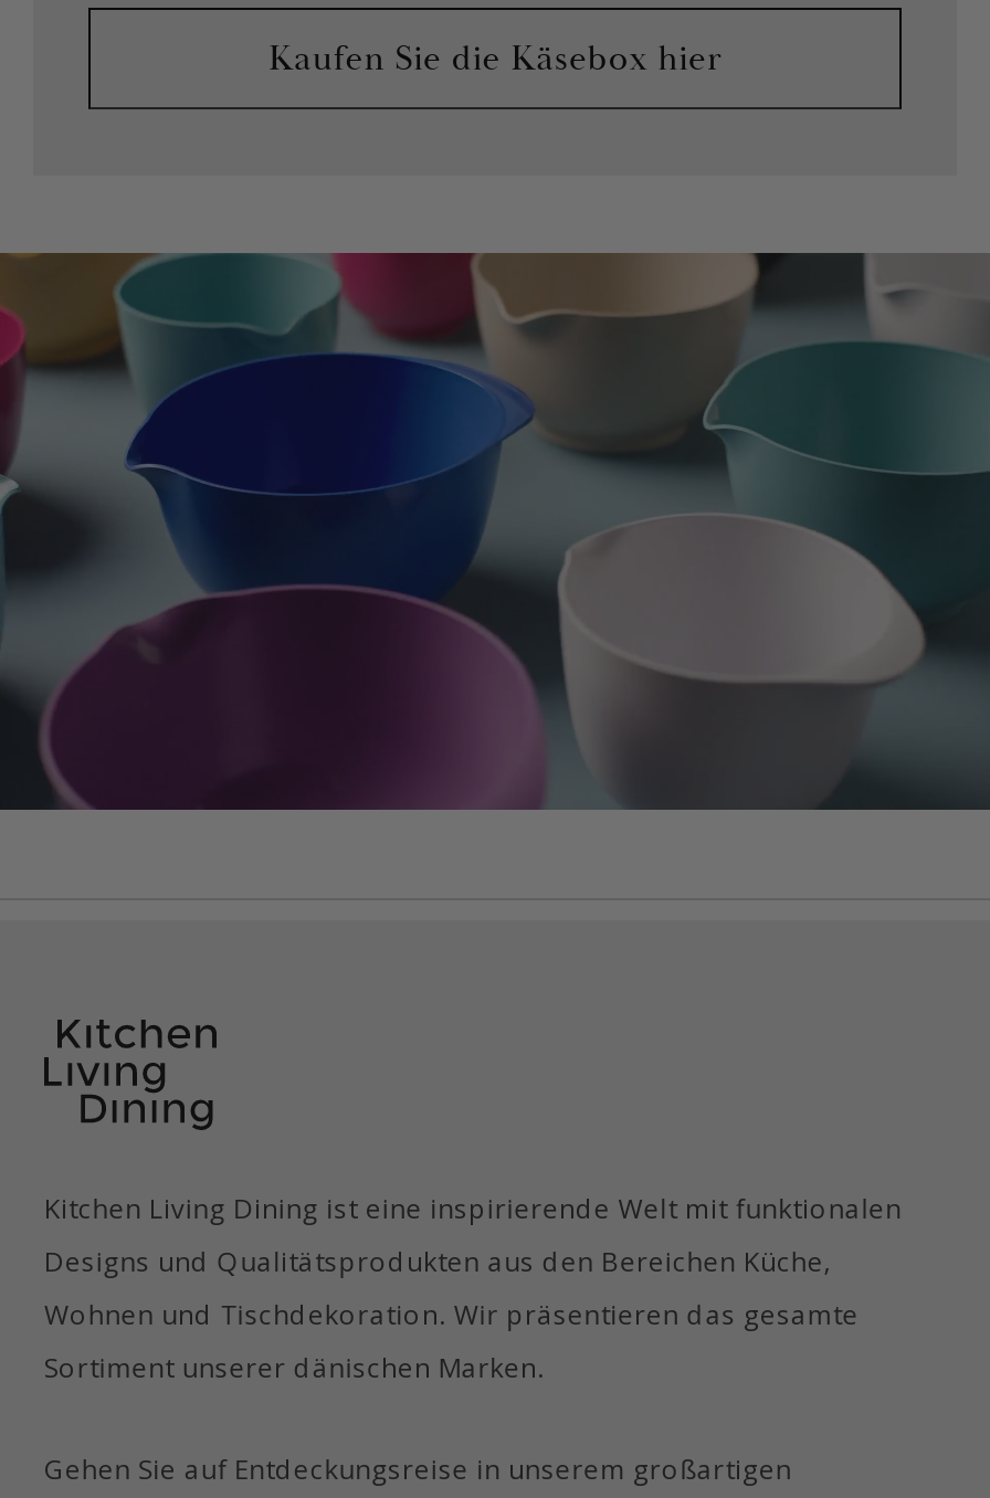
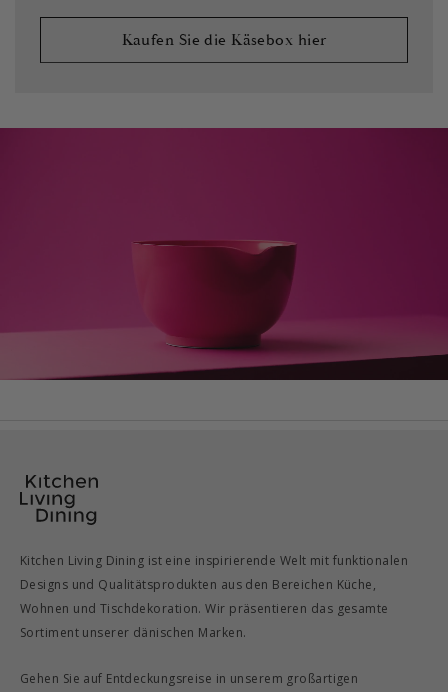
- [image]
+ [image]
